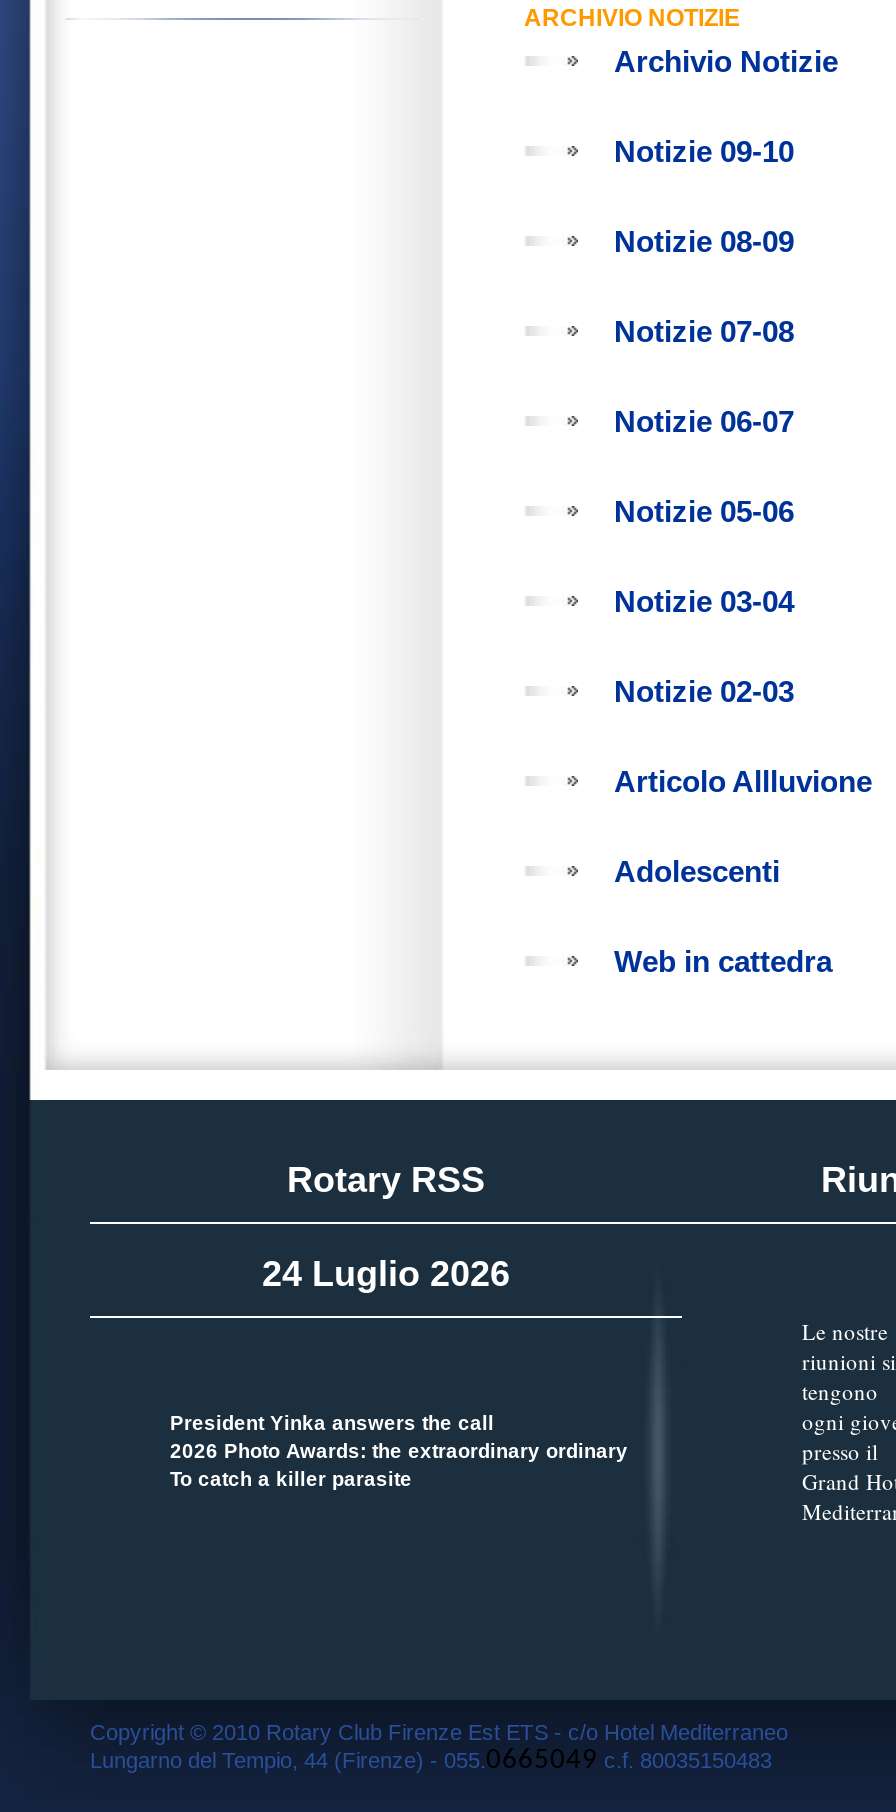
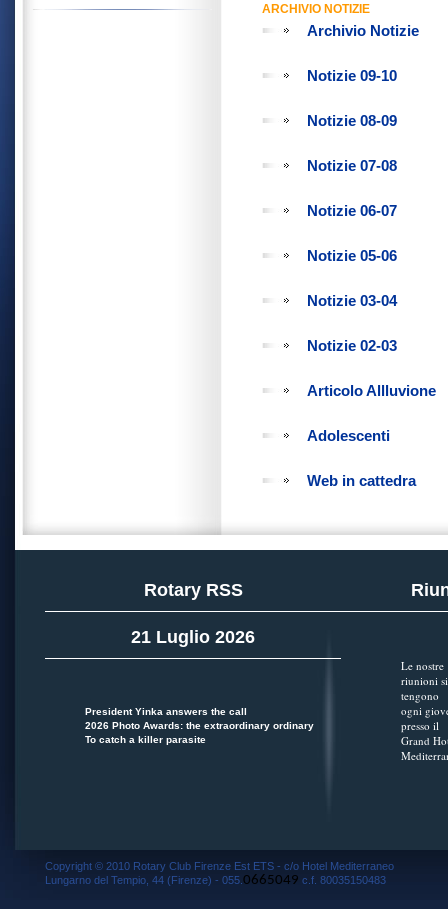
- 24 Luglio 2026
+ 21 Luglio 2026
